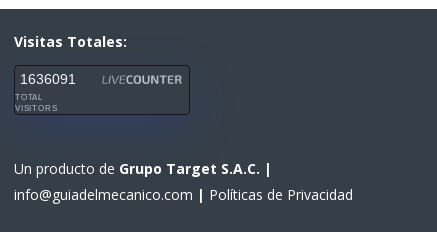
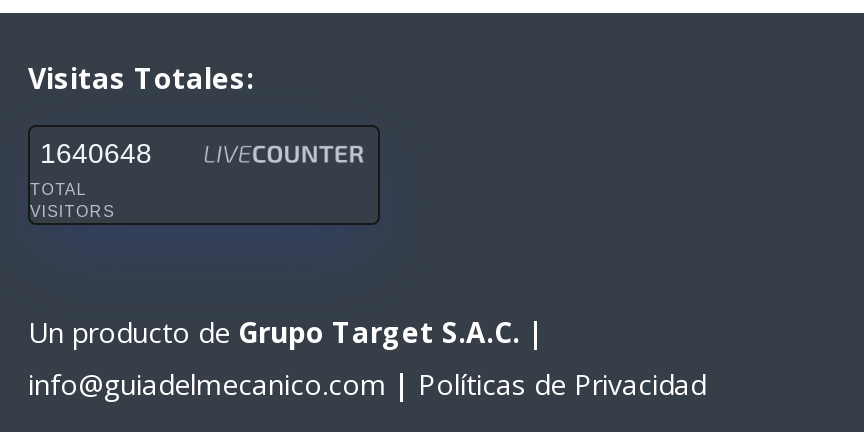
- 1636091
+ 1640648
